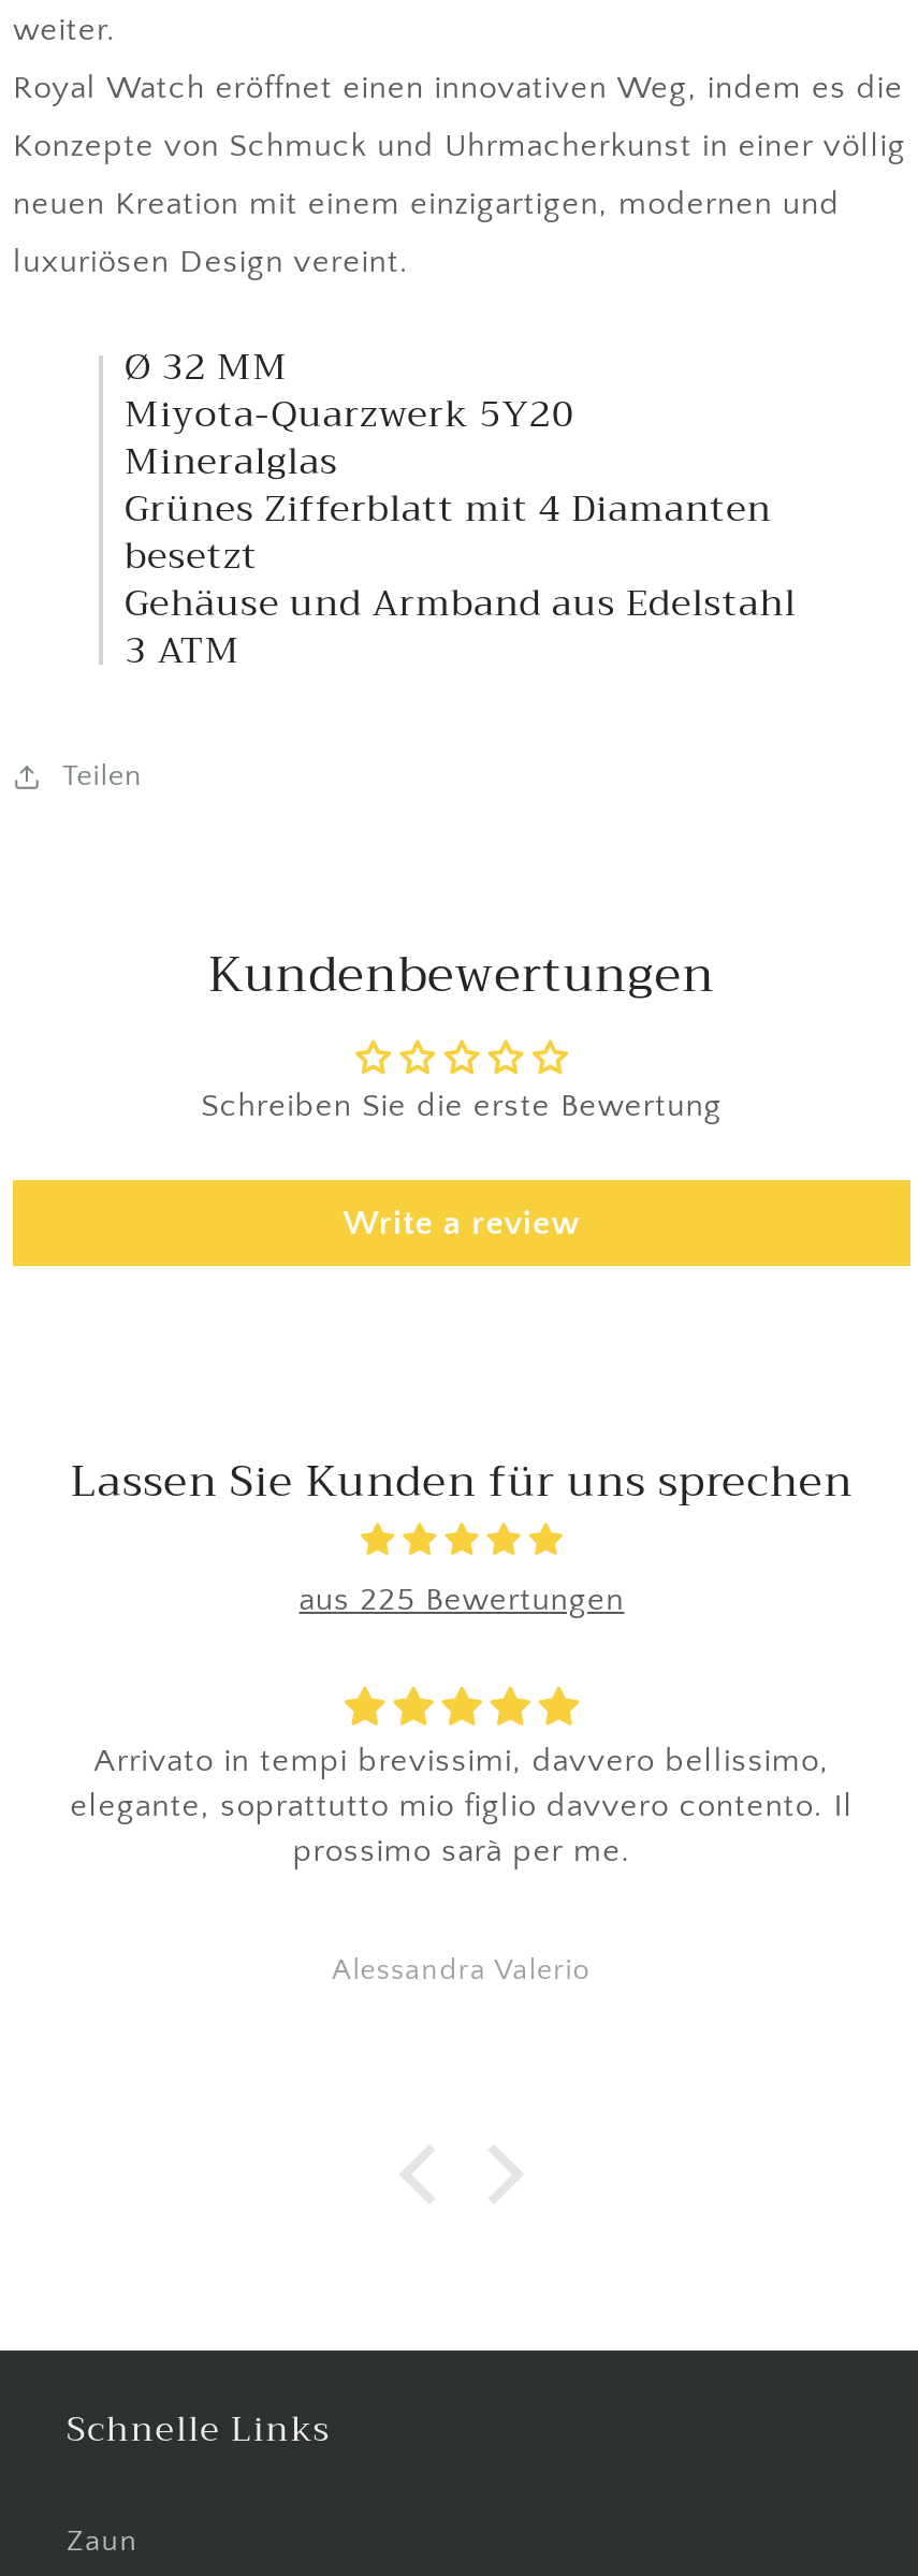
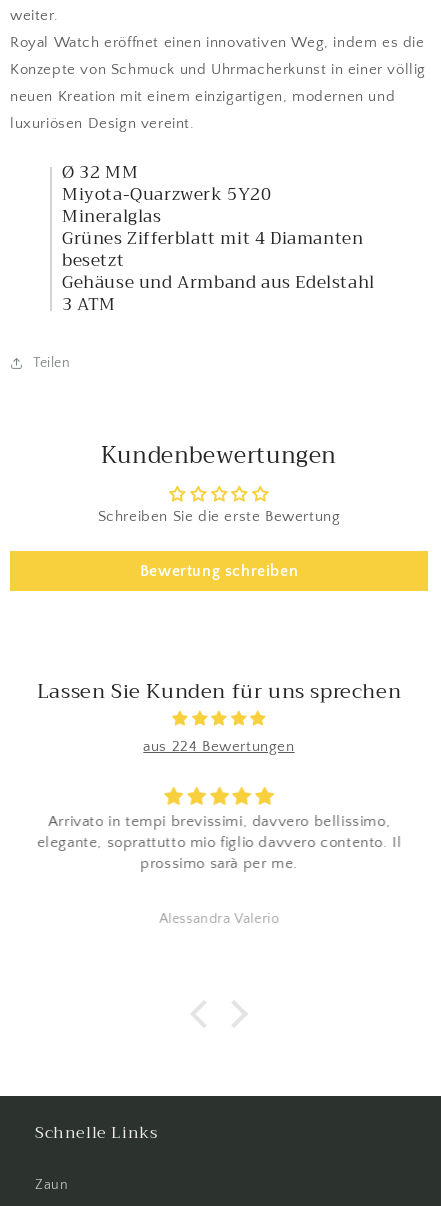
- Write a review
+ Bewertung schreiben

- aus 225 Bewertungen
+ aus 224 Bewertungen
